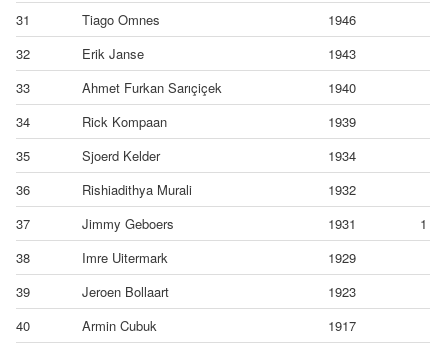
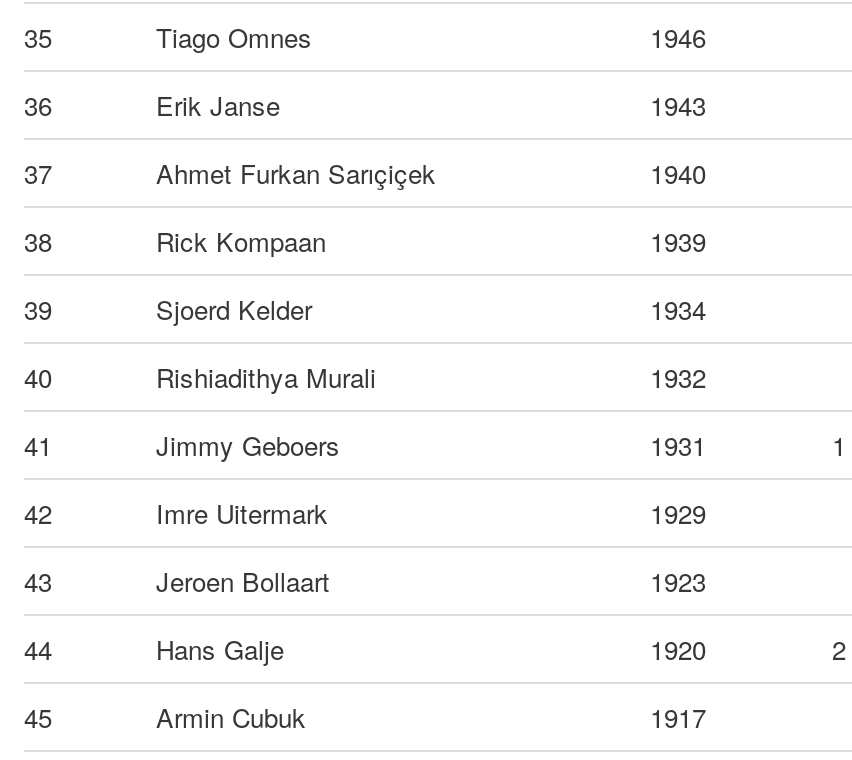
- 31
+ 35

- 32
+ 36

- 33
+ 37

- 34
+ 38

- 35
+ 39

- 36
+ 40

- 37
+ 41

- 38
+ 42

- 39
+ 43

- 40
+ 44
+ Hans Galje
+ 1920
+ 2
+ 45
